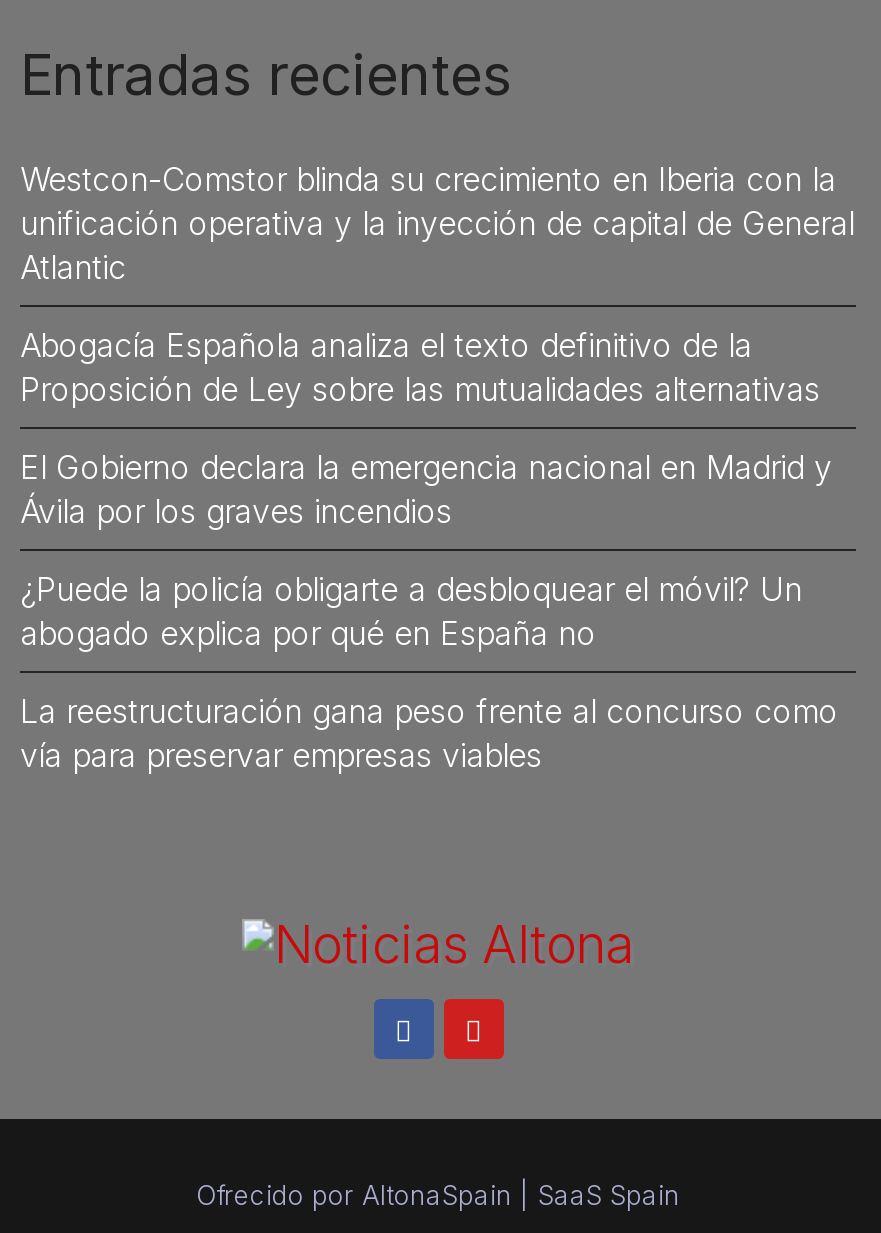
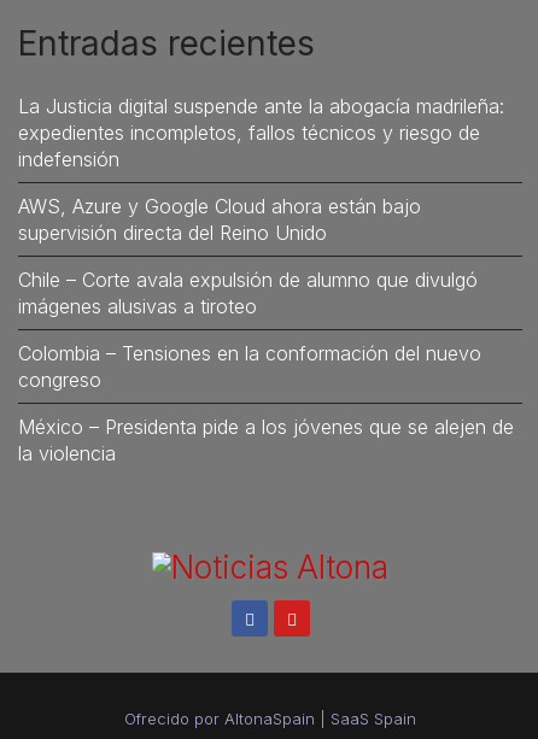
- Westcon-Comstor blinda su crecimiento en Iberia con la
- unificación operativa y la inyección de capital de General
- Atlantic
+ La Justicia digital suspende ante la abogacía madrileña:
+ expedientes incompletos, fallos técnicos y riesgo de
+ indefensión

- Abogacía Española analiza el texto definitivo de la
- Proposición de Ley sobre las mutualidades alternativas
+ AWS, Azure y Google Cloud ahora están bajo
+ supervisión directa del Reino Unido

- El Gobierno declara la emergencia nacional en Madrid y
- Ávila por los graves incendios
+ Chile – Corte avala expulsión de alumno que divulgó
+ imágenes alusivas a tiroteo

- ¿Puede la policía obligarte a desbloquear el móvil? Un
- abogado explica por qué en España no
+ Colombia – Tensiones en la conformación del nuevo
+ congreso

- La reestructuración gana peso frente al concurso como
- vía para preservar empresas viables
+ México – Presidenta pide a los jóvenes que se alejen de
+ la violencia
